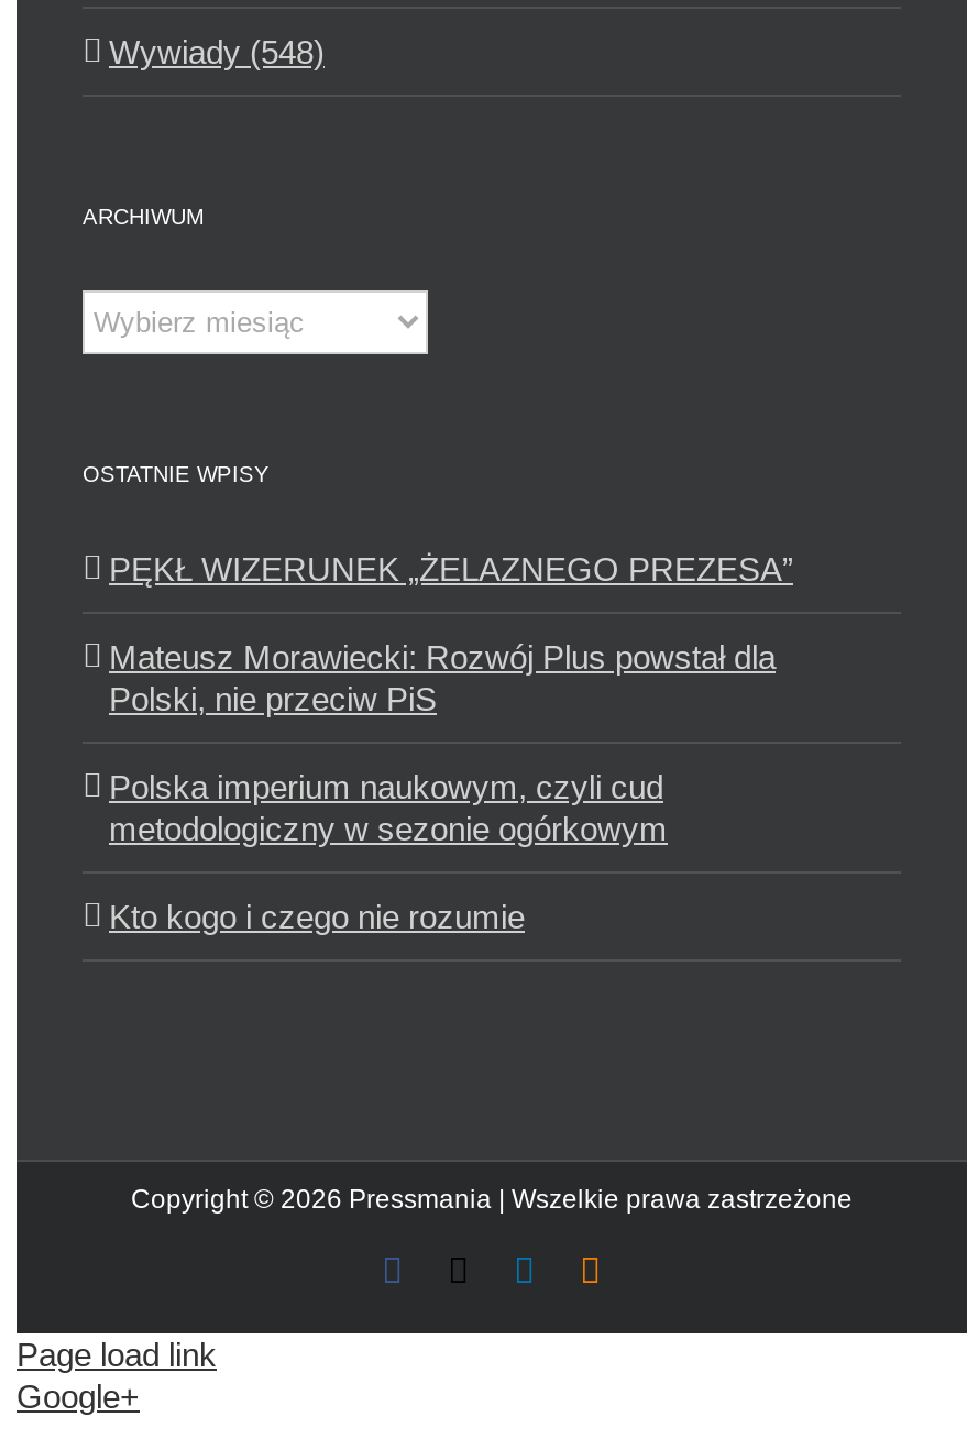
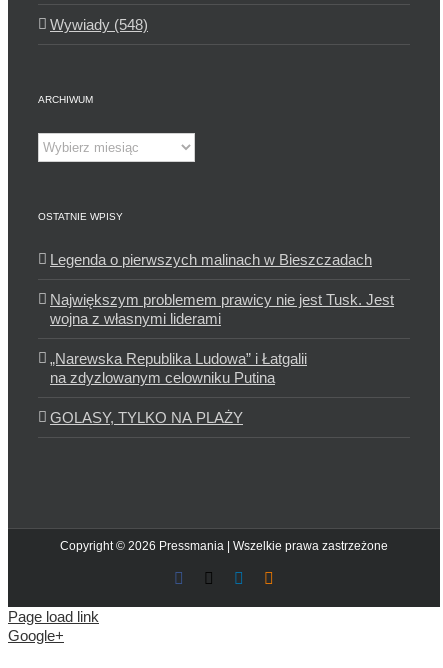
- PĘKŁ WIZERUNEK „ŻELAZNEGO PREZESA”
+ Legenda o pierwszych malinach w Bieszczadach

- Mateusz Morawiecki: Rozwój Plus powstał dla
- Polski, nie przeciw PiS
+ Największym problemem prawicy nie jest Tusk. Jest
+ wojna z własnymi liderami

- Polska imperium naukowym, czyli cud
- metodologiczny w sezonie ogórkowym
+ „Narewska Republika Ludowa” i Łatgalii
+ na zdyzlowanym celowniku Putina

- Kto kogo i czego nie rozumie
+ GOLASY, TYLKO NA PLAŻY
